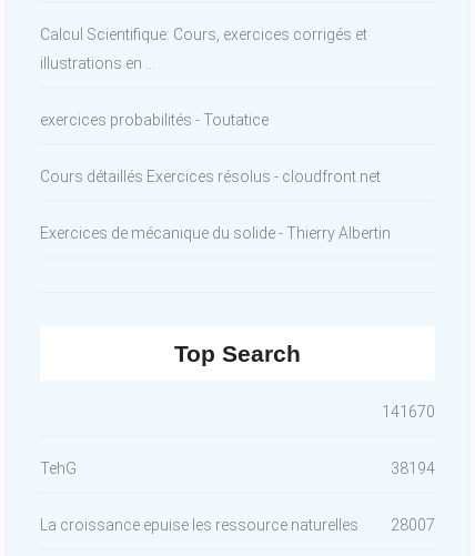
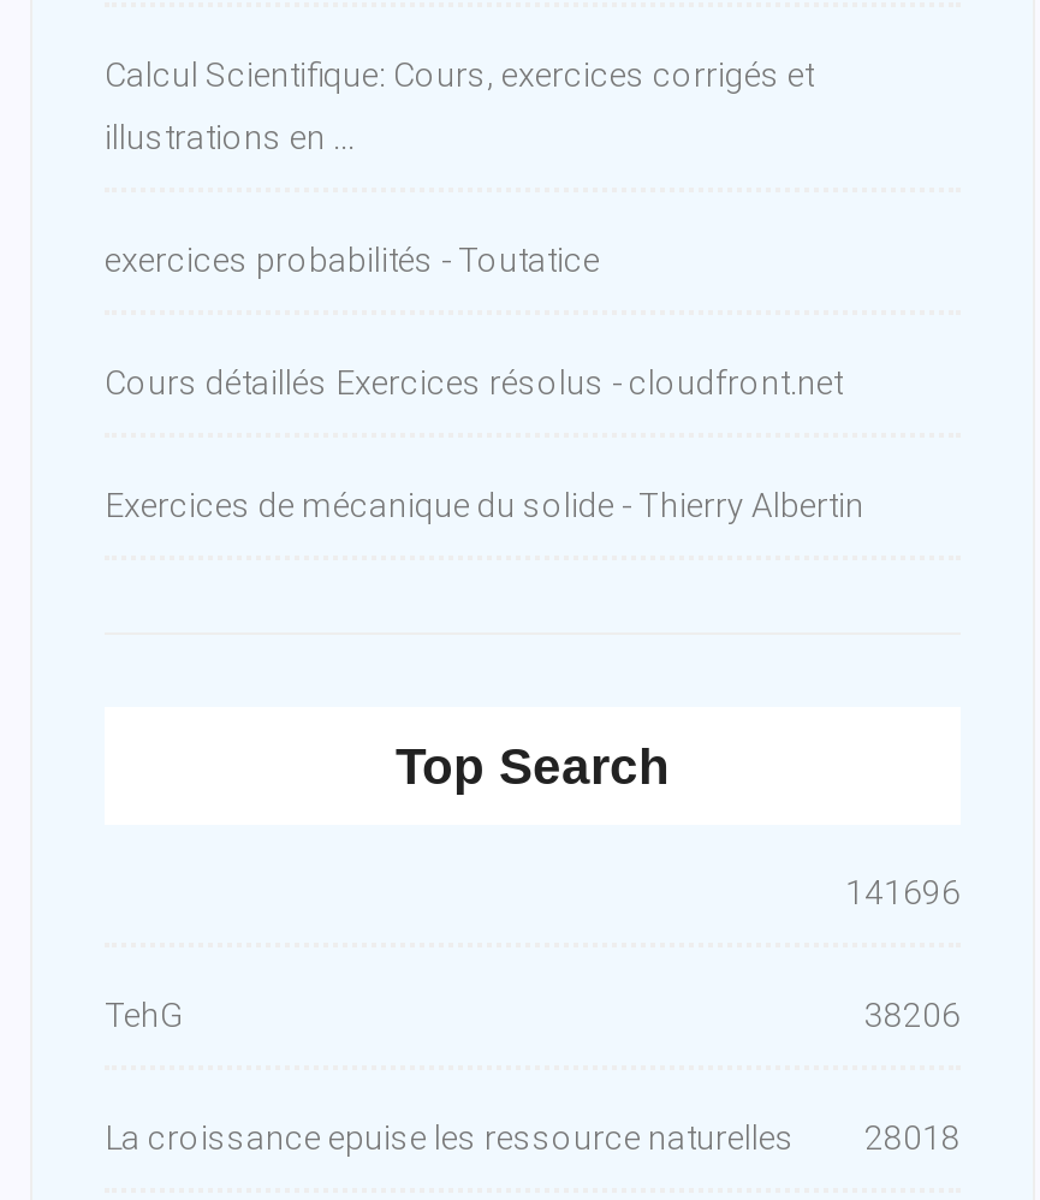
- 141670
+ 141696

- 38194
+ 38206

- La croissance epuise les ressource naturelles 28007
+ La croissance epuise les ressource naturelles 28018
